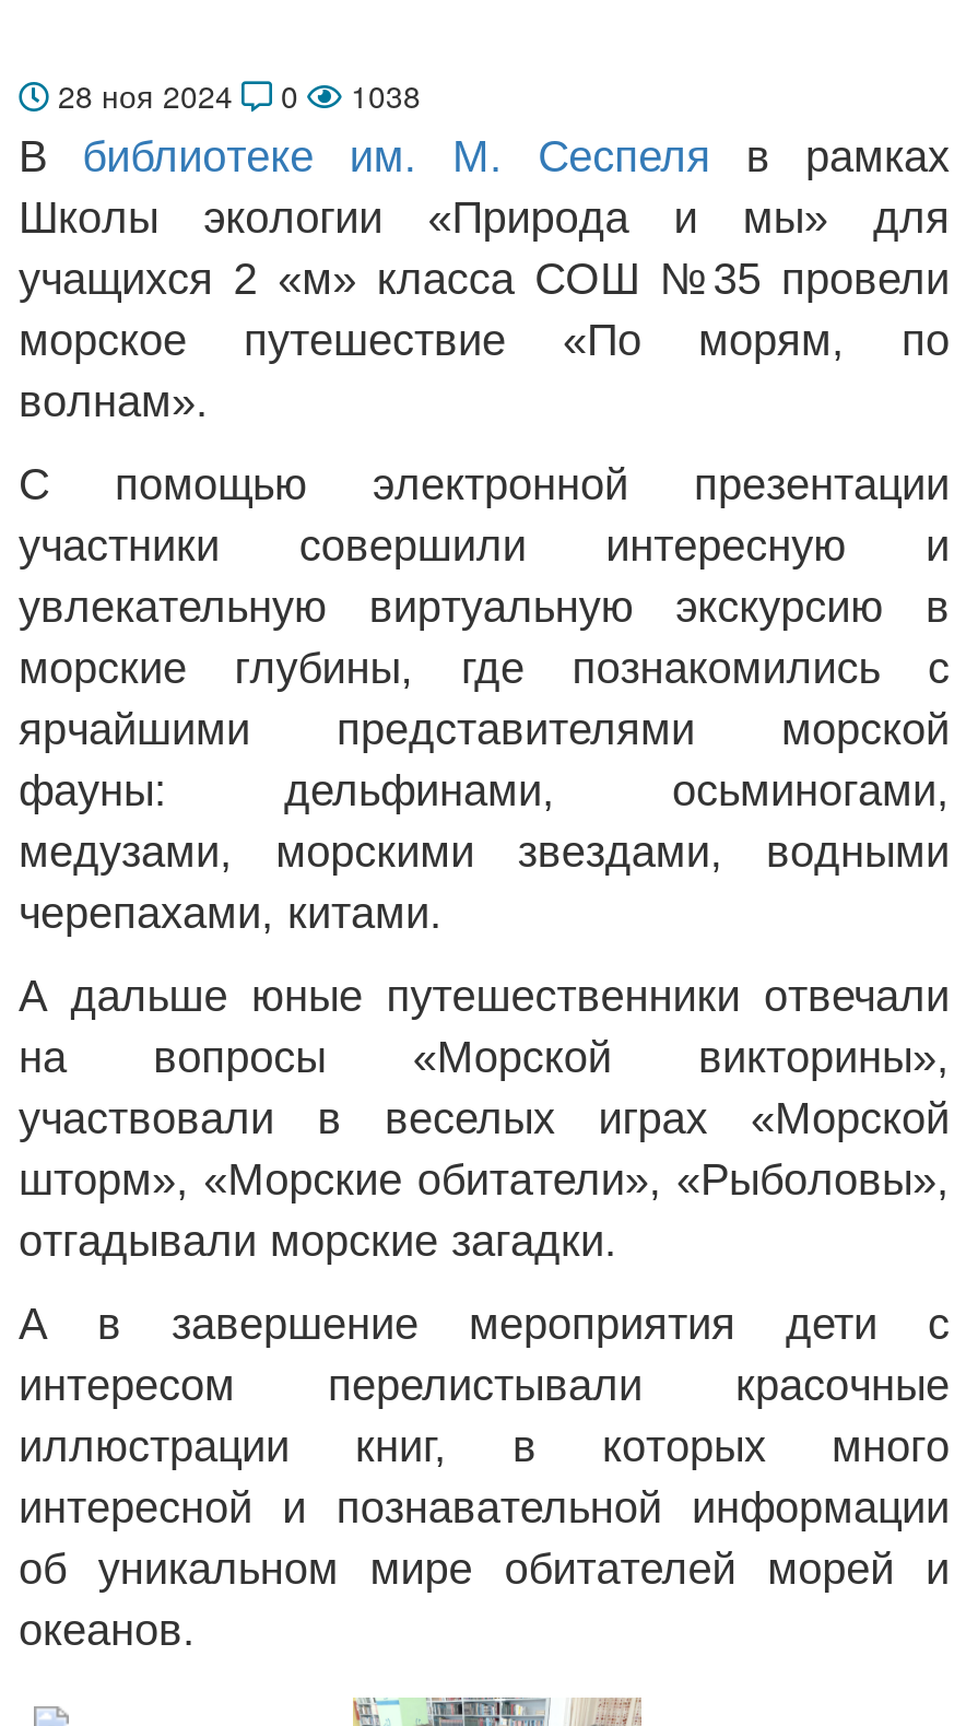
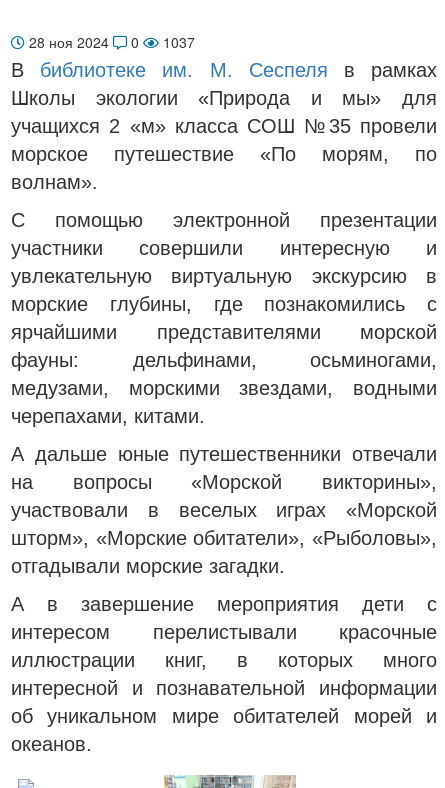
- 1038
+ 1037
